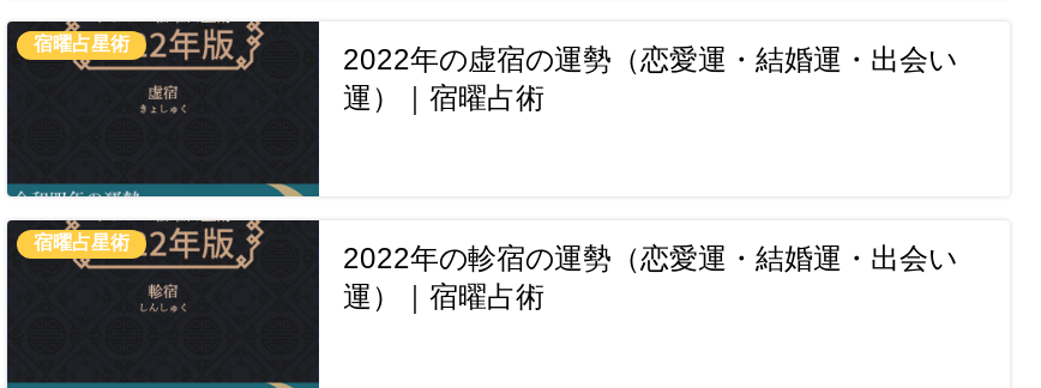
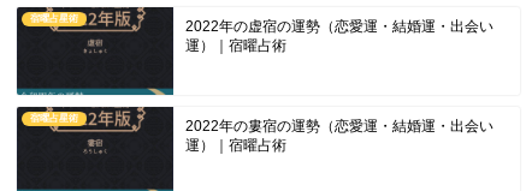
- 2022年の軫宿の運勢（恋愛運・結婚運・出会い
+ 2022年の婁宿の運勢（恋愛運・結婚運・出会い
